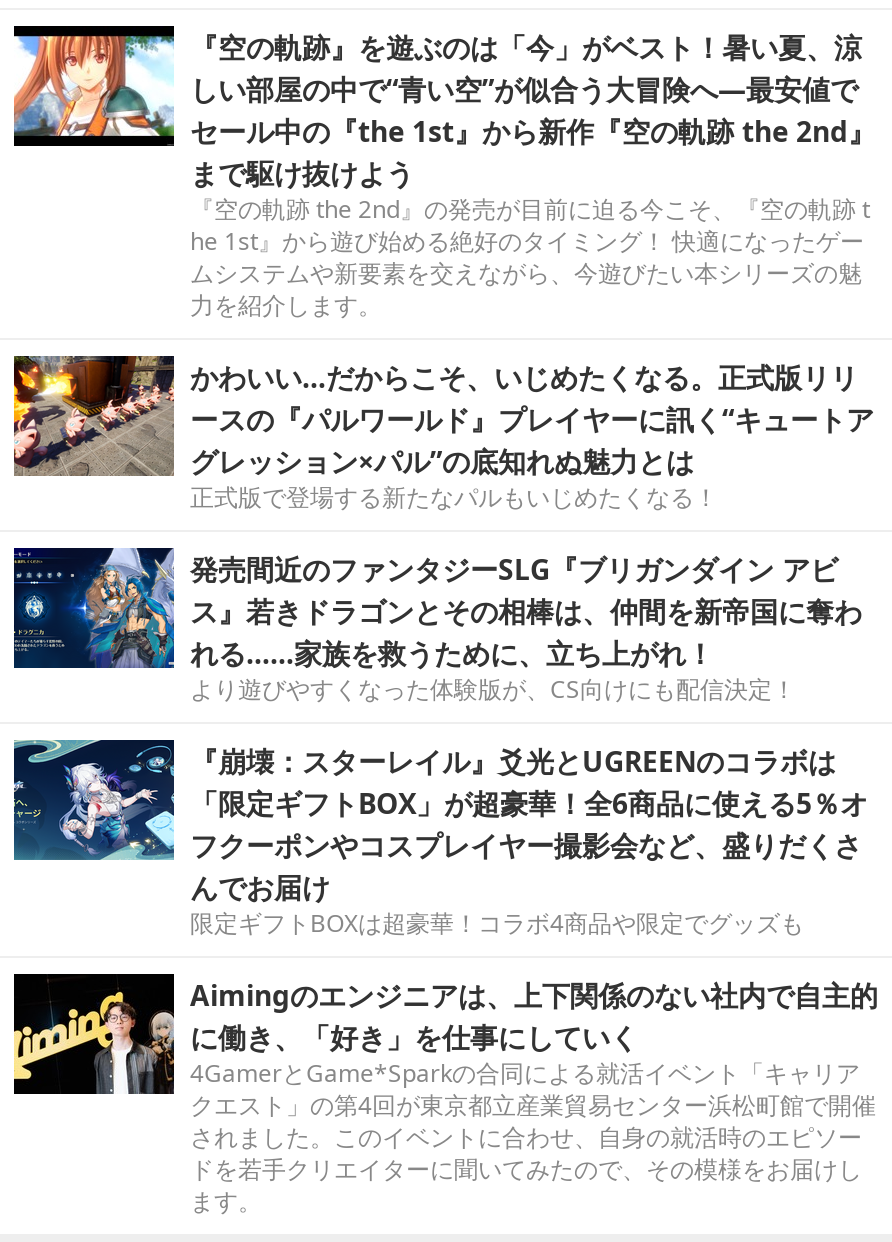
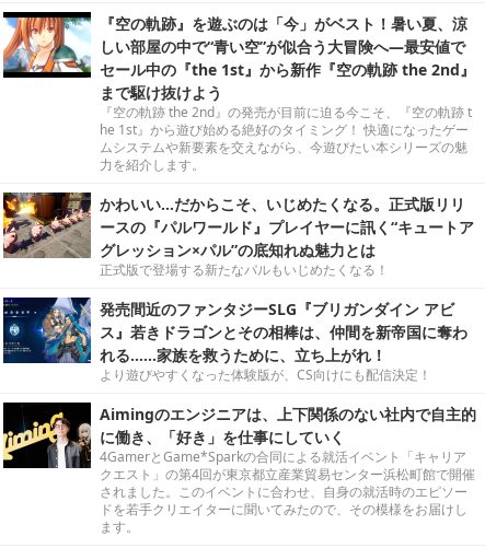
- [image]
- 『崩壊：スターレイル』爻光とUGREENのコラボは
- 「限定ギフトBOX」が超豪華！全6商品に使える5％オ
- フクーポンやコスプレイヤー撮影会など、盛りだくさ
- んでお届け
- 限定ギフトBOXは超豪華！コラボ4商品や限定でグッズも
